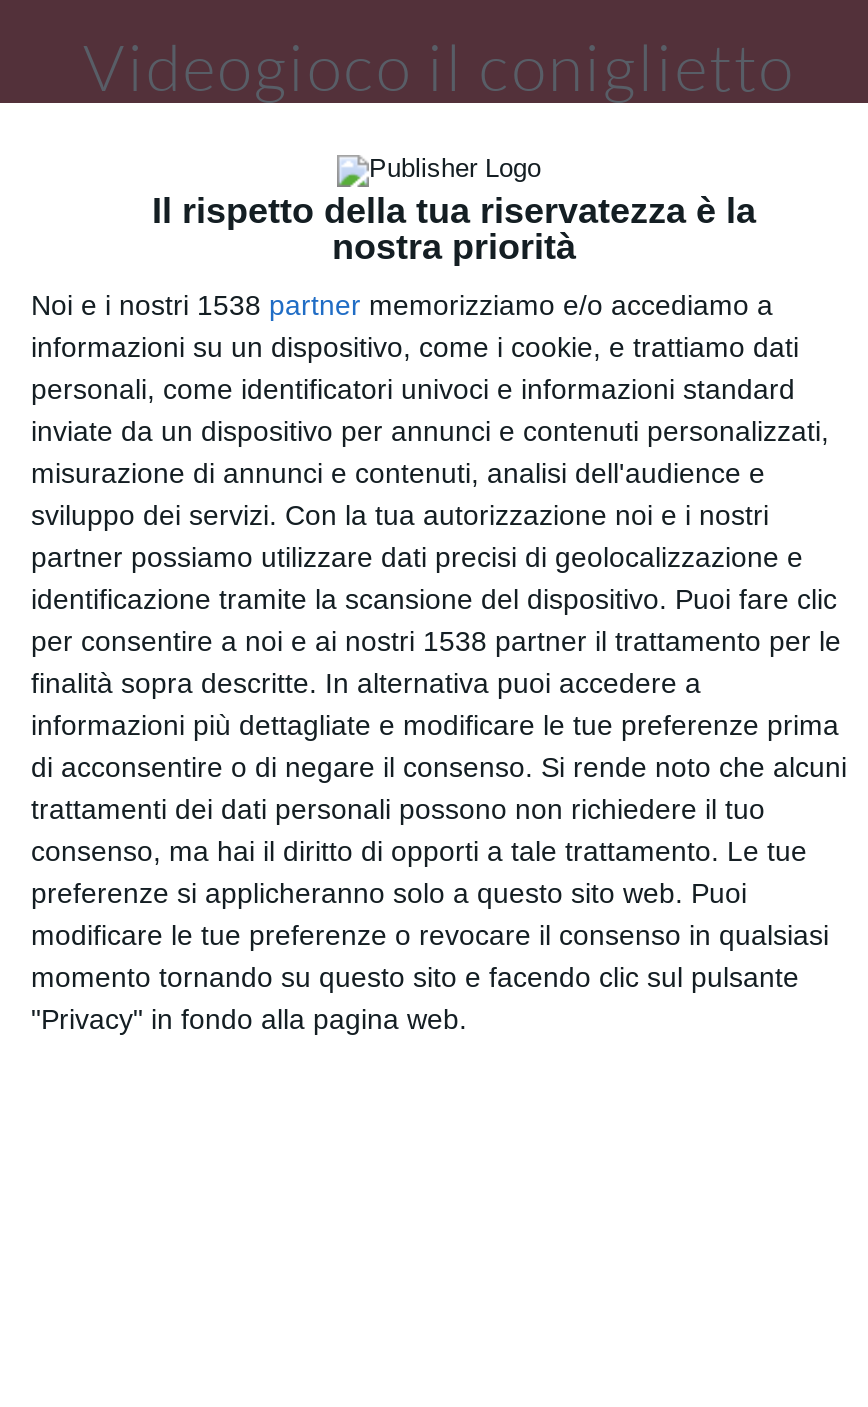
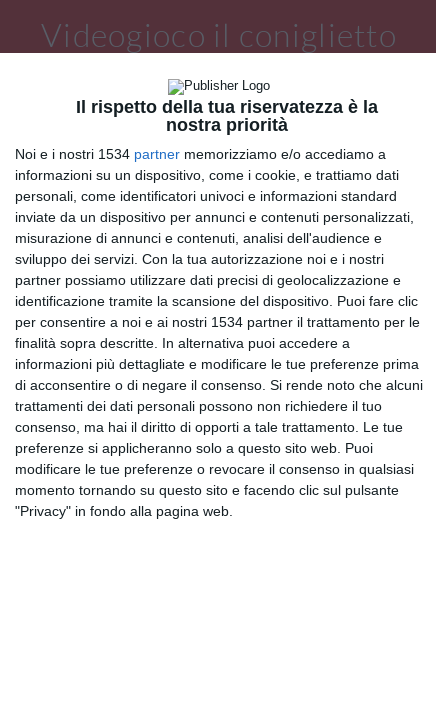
- Noi e i nostri 1538 partner memorizziamo e/o accediamo a
+ Noi e i nostri 1534 partner memorizziamo e/o accediamo a

- per consentire a noi e ai nostri 1538 partner il trattamento per le
+ per consentire a noi e ai nostri 1534 partner il trattamento per le
